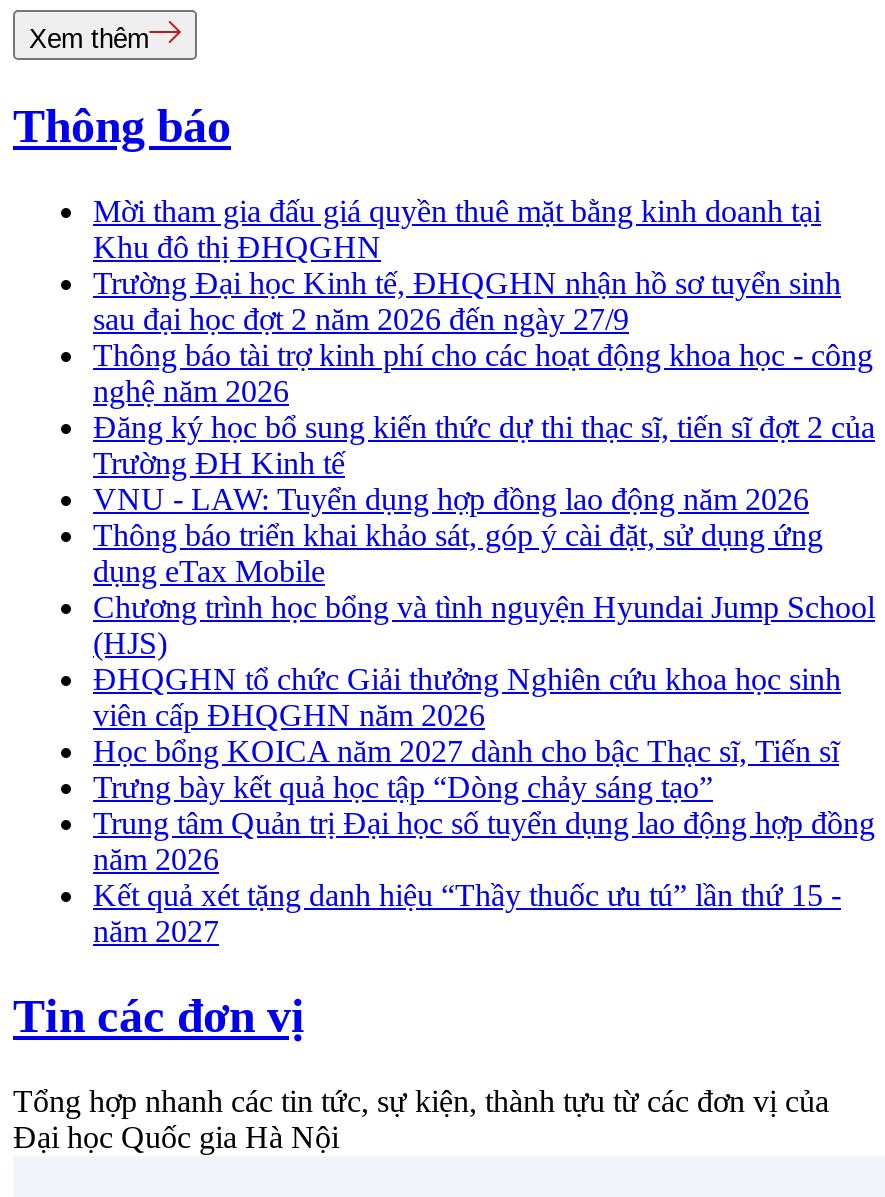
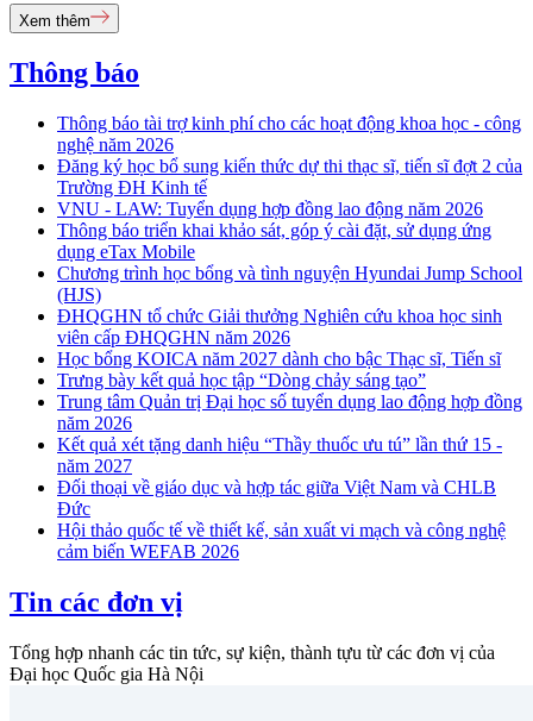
- Mời tham gia đấu giá quyền thuê mặt bằng kinh doanh tại
- Khu đô thị ĐHQGHN
- Trường Đại học Kinh tế, ĐHQGHN nhận hồ sơ tuyển sinh
- sau đại học đợt 2 năm 2026 đến ngày 27/9

moved up: Thông báo tài trợ kinh phí cho các hoạt động khoa học - công | nghệ năm 2026 | Đăng ký học bổ sung kiến thức dự thi thạc sĩ, tiến sĩ đợt 2 của | ... | Kết quả xét tặng danh hiệu “Thầy thuốc ưu tú” lần thứ 15 - | năm 2027

+ Đối thoại về giáo dục và hợp tác giữa Việt Nam và CHLB
+ Đức
+ Hội thảo quốc tế về thiết kế, sản xuất vi mạch và công nghệ
+ cảm biến WEFAB 2026
